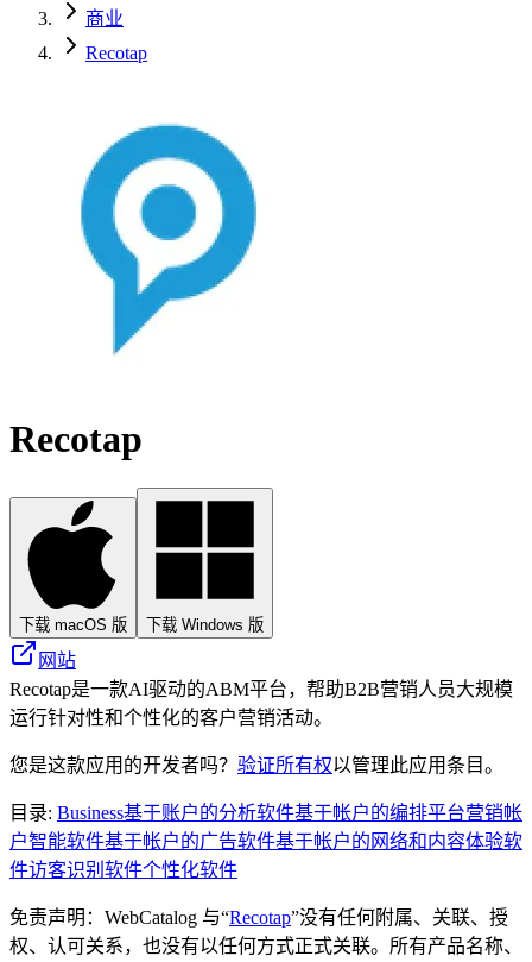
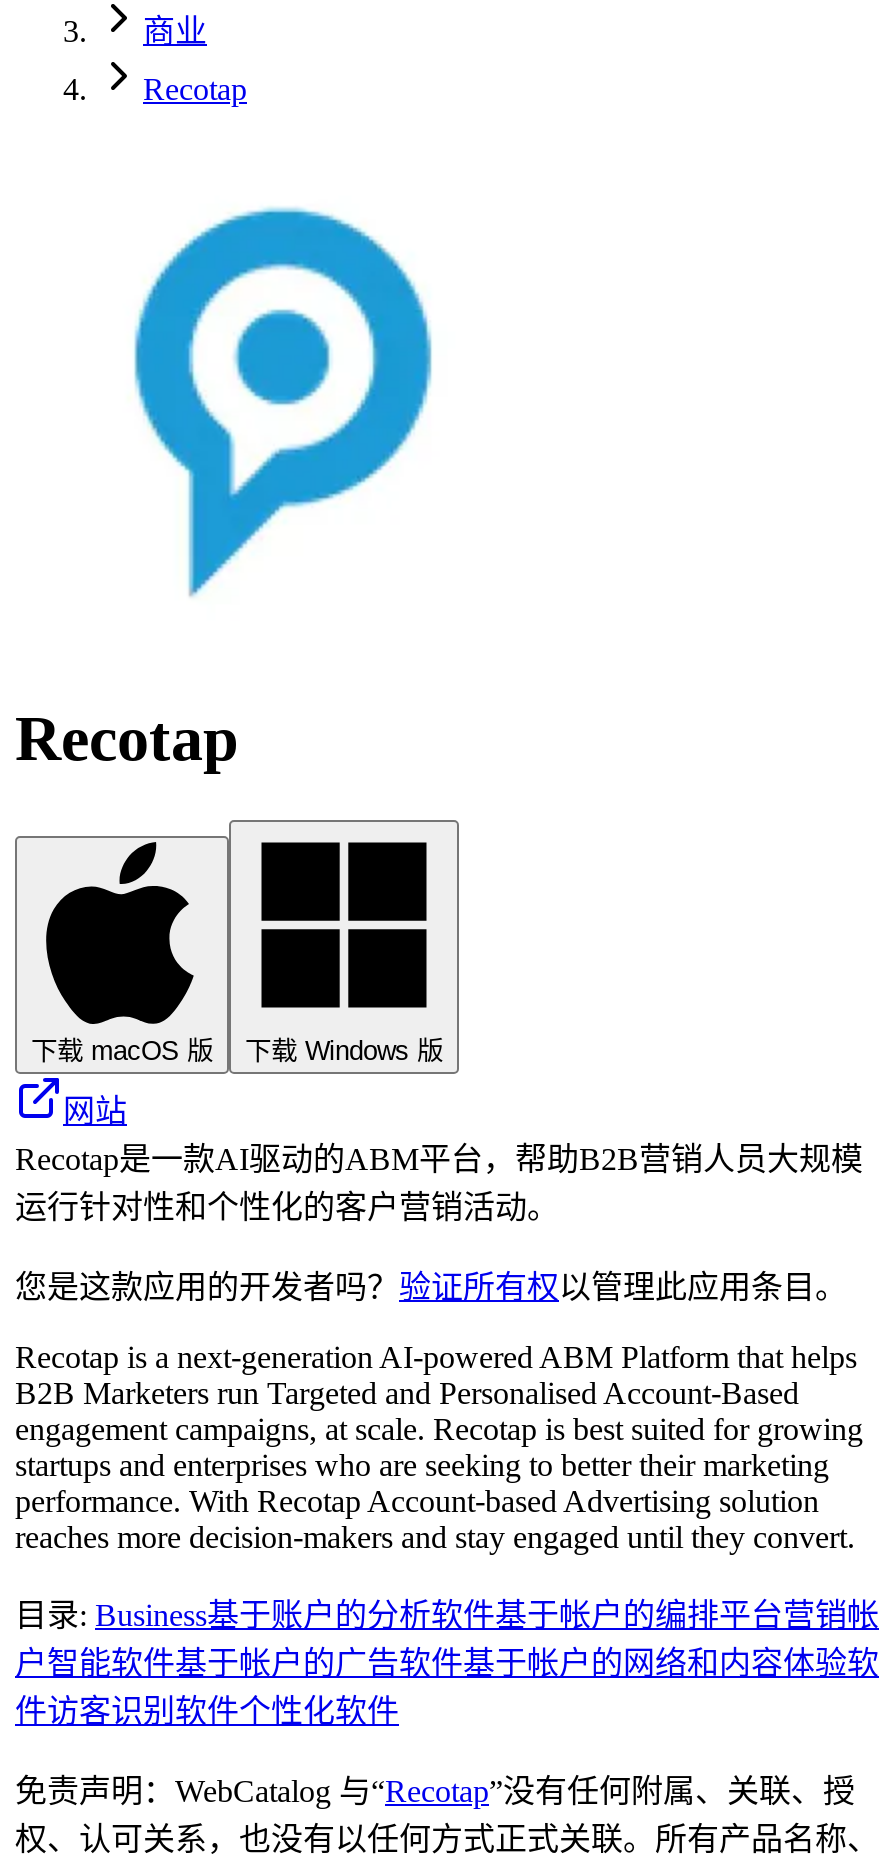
+ Recotap is a next-generation AI-powered ABM Platform that helps
+ B2B Marketers run Targeted and Personalised Account-Based
+ engagement campaigns, at scale. Recotap is best suited for growing
+ startups and enterprises who are seeking to better their marketing
+ performance. With Recotap Account-based Advertising solution
+ reaches more decision-makers and stay engaged until they convert.
